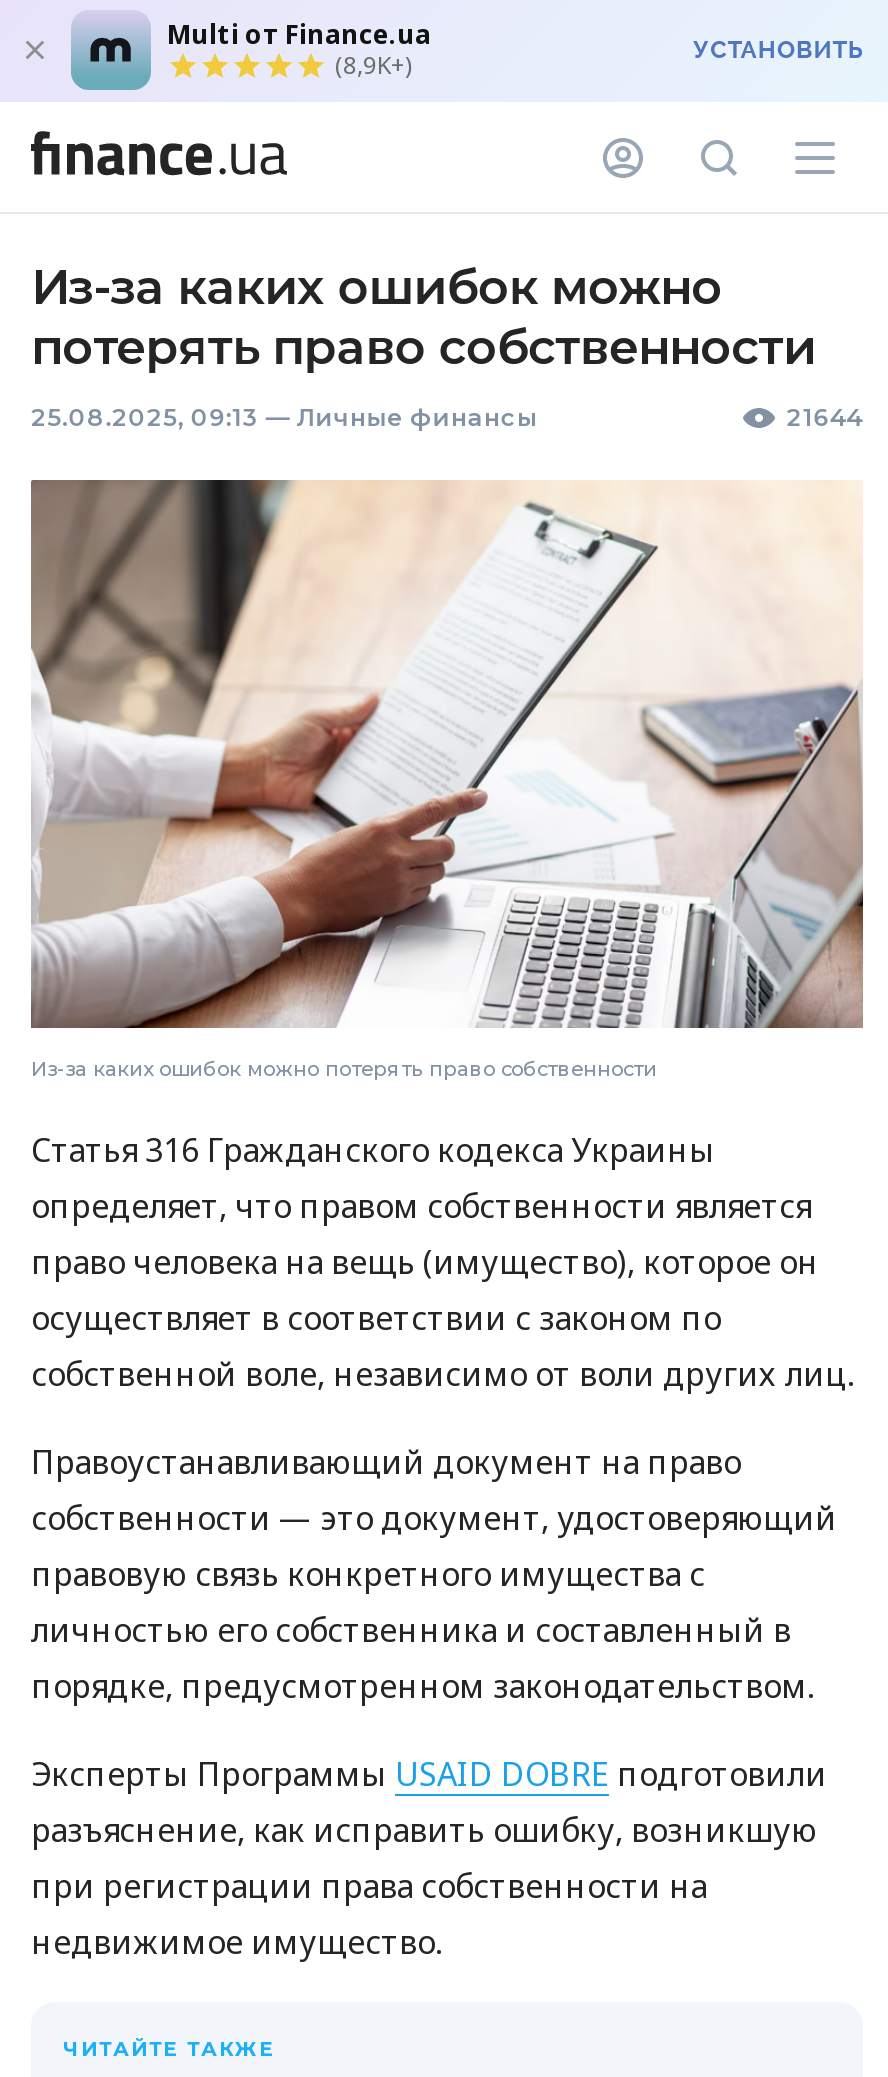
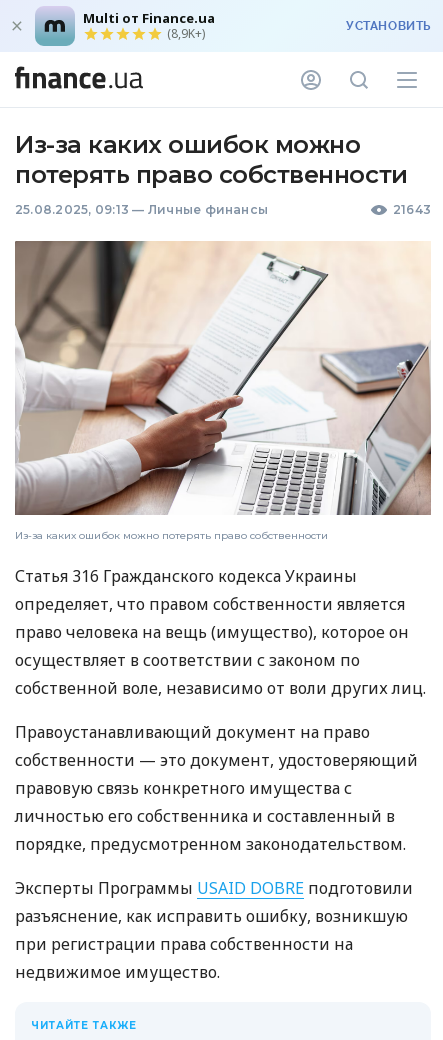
- 21644
+ 21643
